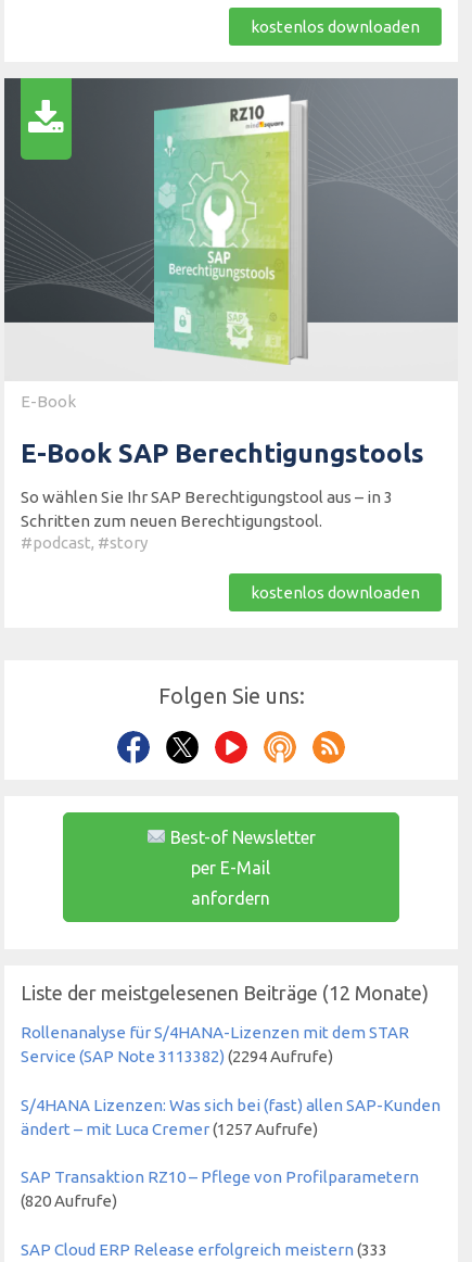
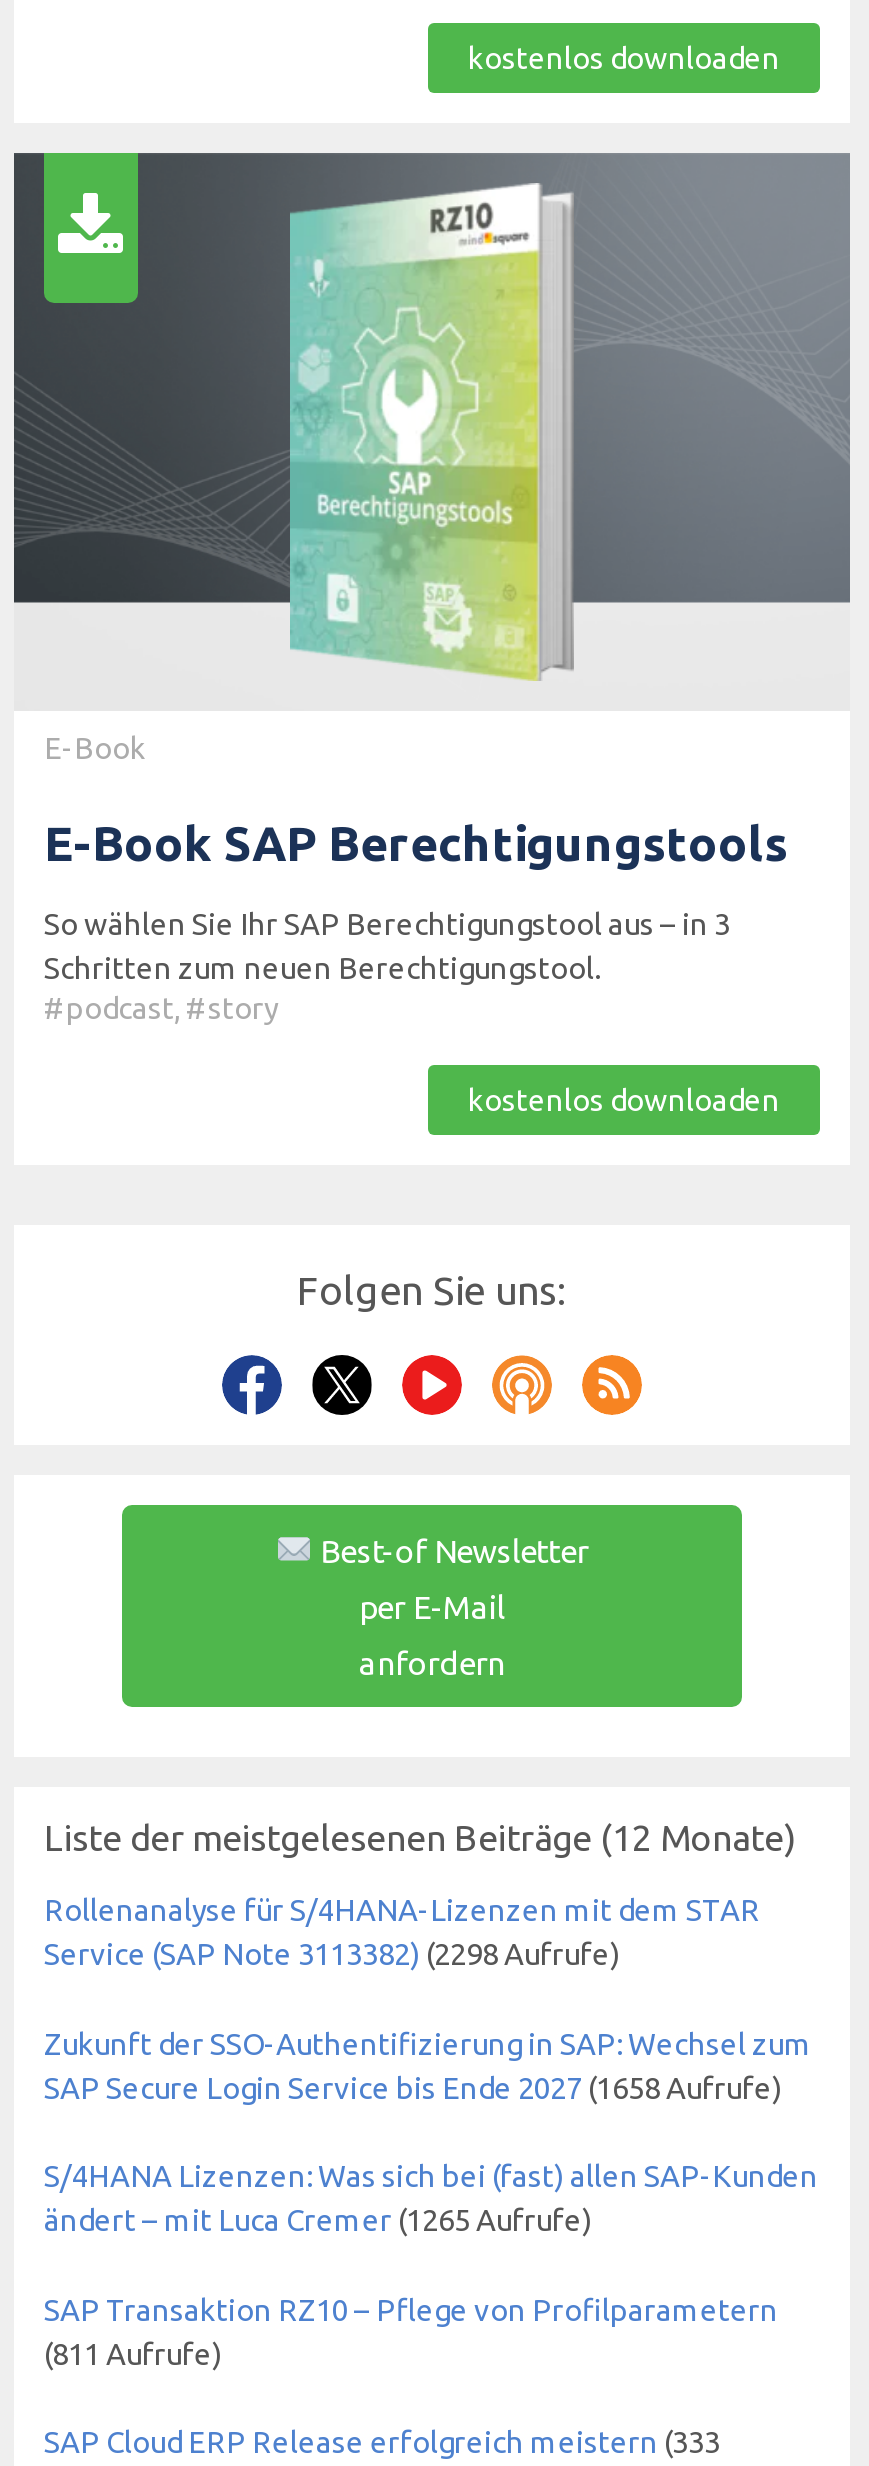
- Service (SAP Note 3113382) (2294 Aufrufe)
+ Service (SAP Note 3113382) (2298 Aufrufe)
+ Zukunft der SSO-Authentifizierung in SAP: Wechsel zum
+ SAP Secure Login Service bis Ende 2027 (1658 Aufrufe)

- ändert – mit Luca Cremer (1257 Aufrufe)
+ ändert – mit Luca Cremer (1265 Aufrufe)

- (820 Aufrufe)
+ (811 Aufrufe)
